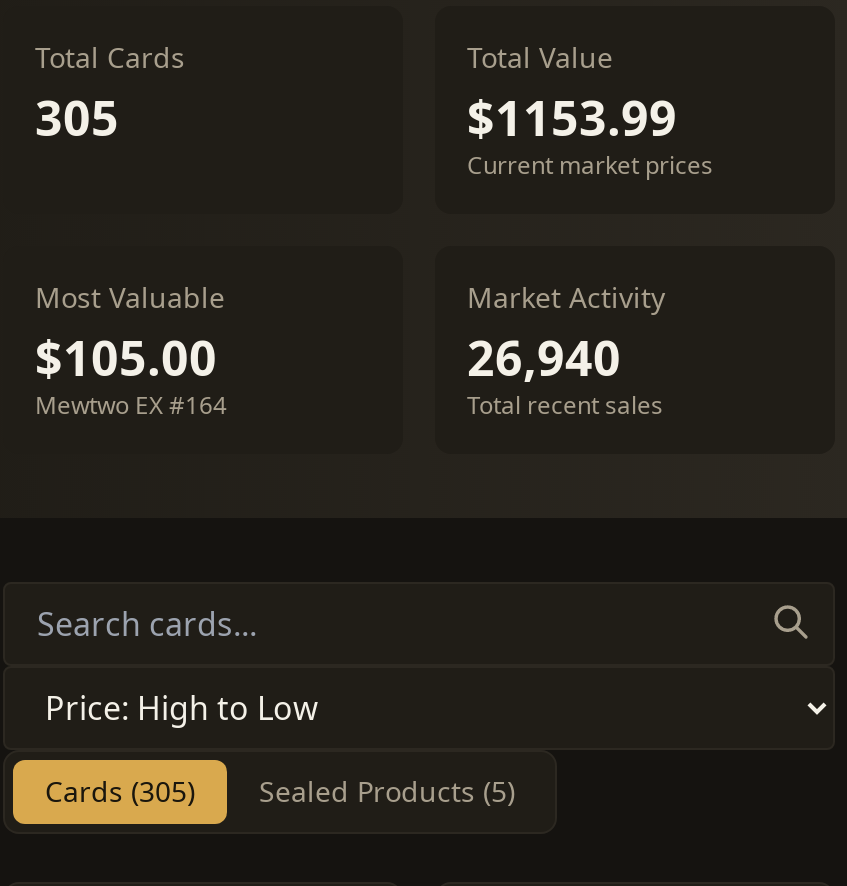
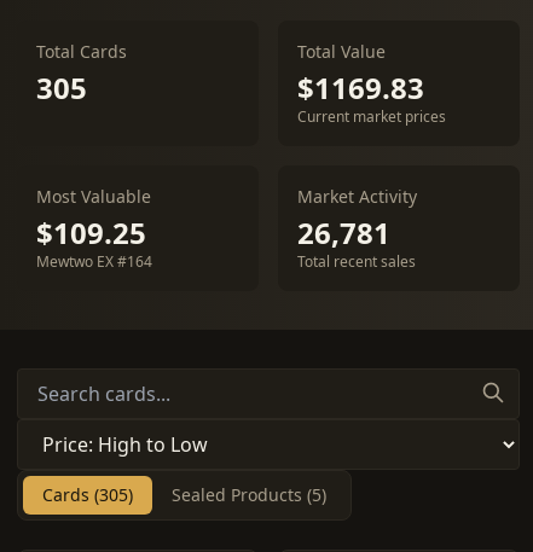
- $1153.99
+ $1169.83

- $105.00
+ $109.25

- 26,940
+ 26,781
